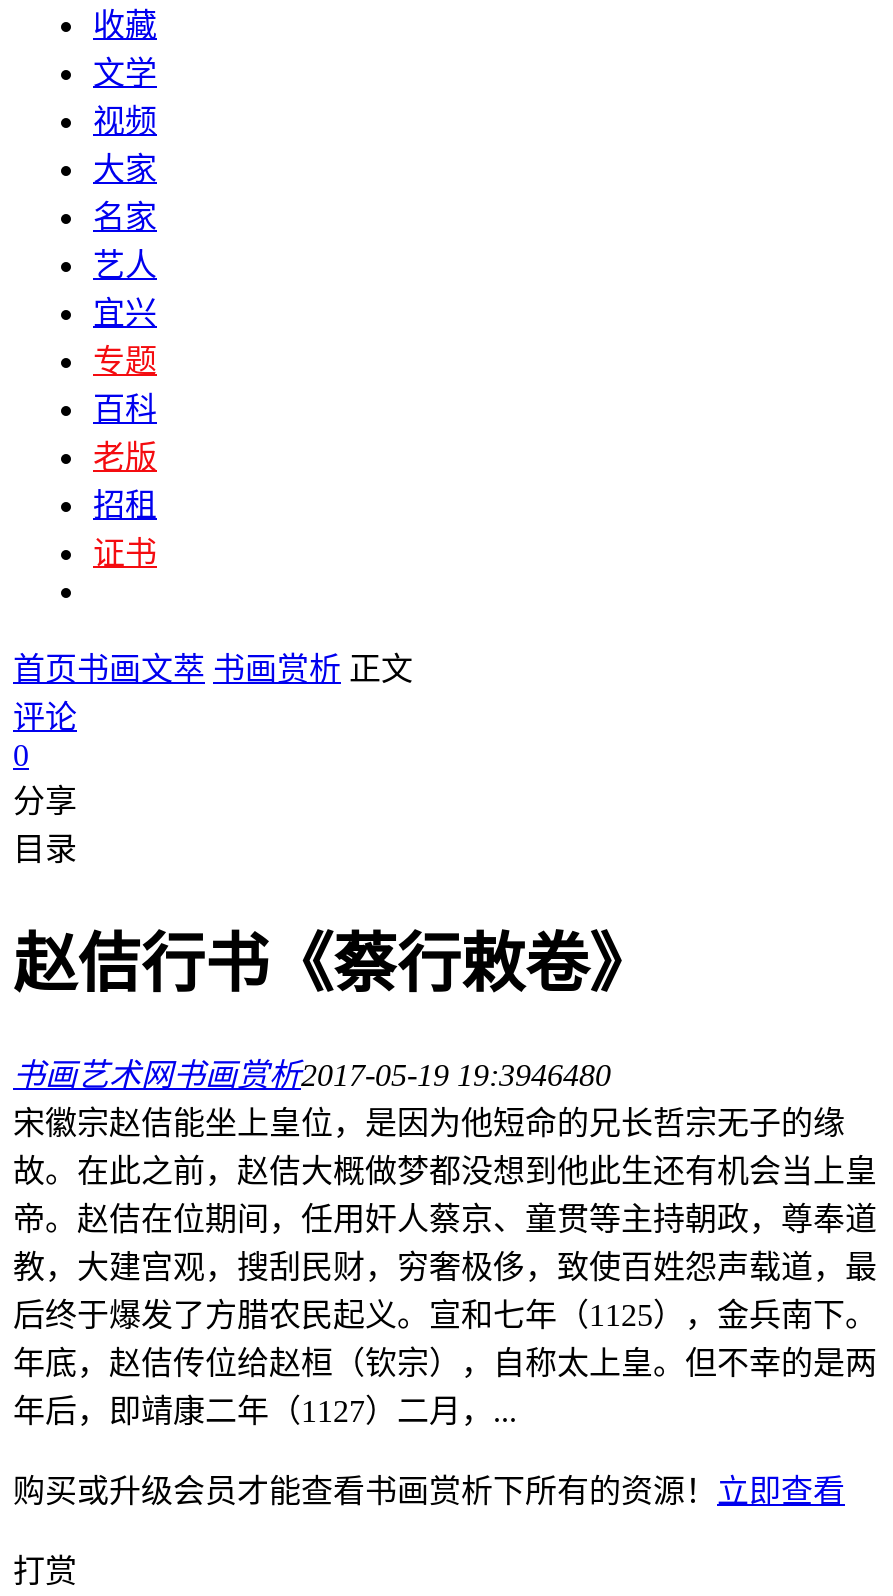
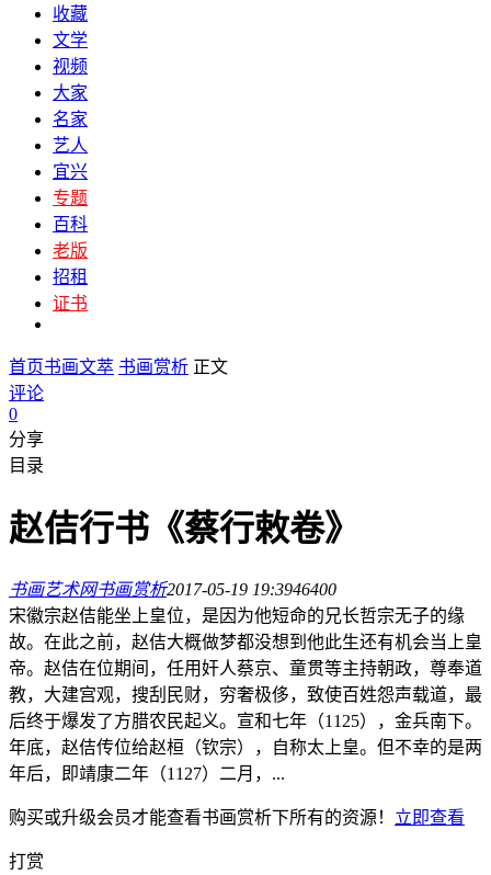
- 书画艺术网书画赏析2017-05-19 19:3946480
+ 书画艺术网书画赏析2017-05-19 19:3946400
